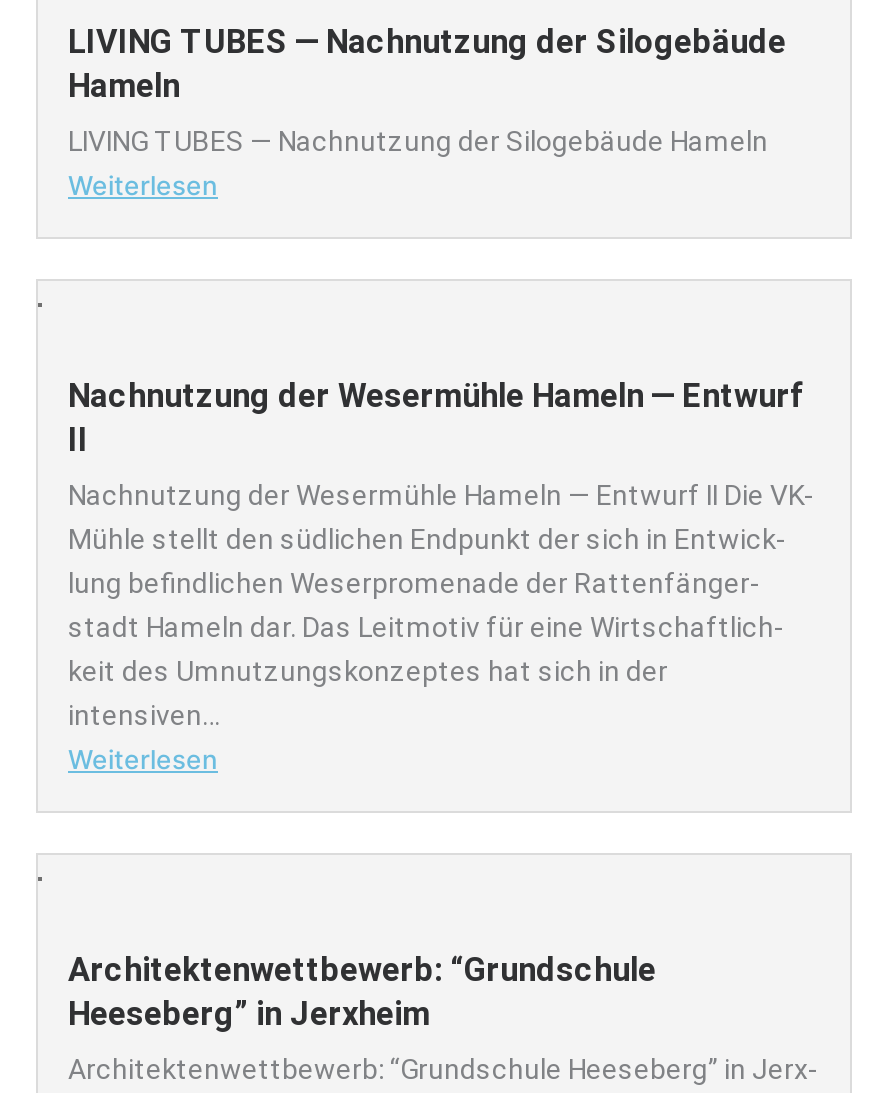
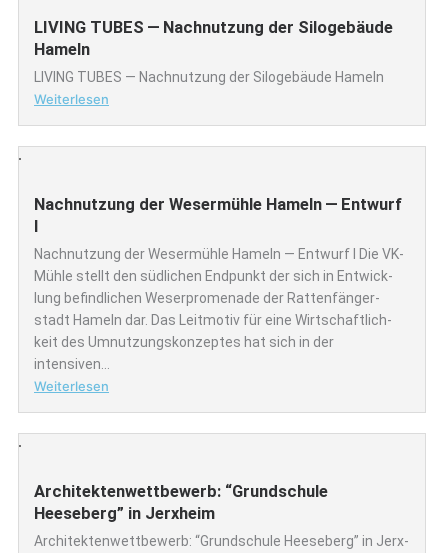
- II
+ I

- Nachnutzung der Wesermühle Hameln — Entwurf II Die VK-
+ Nachnutzung der Wesermühle Hameln — Entwurf I Die VK-
